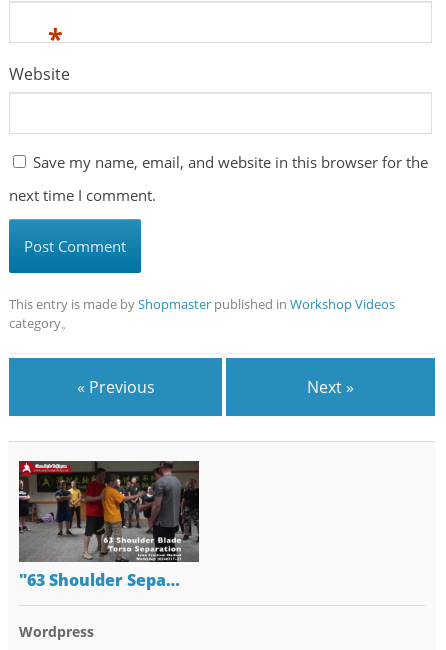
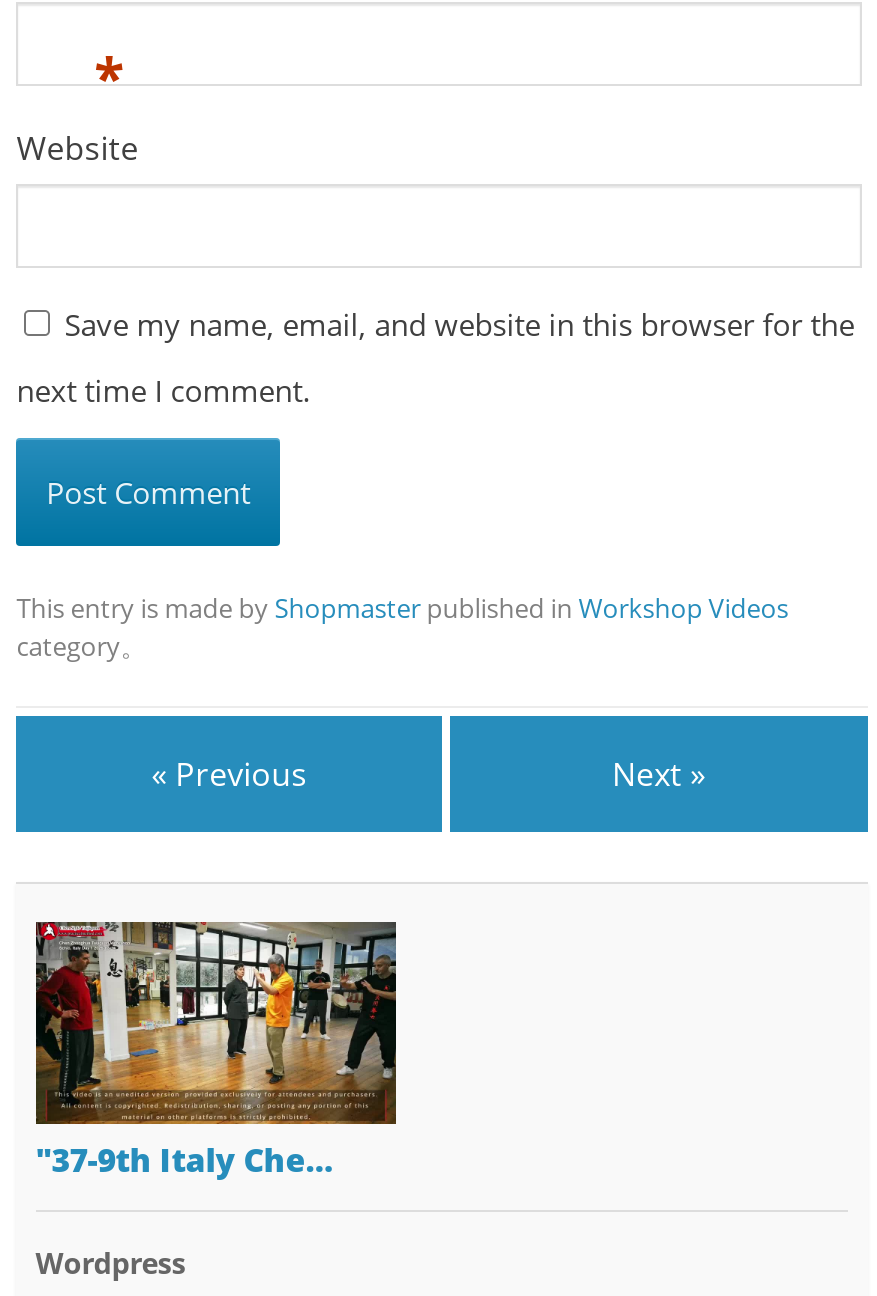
- [image]
- "63 Shoulder Sepa…
+ [image]
+ "37-9th Italy Che…
